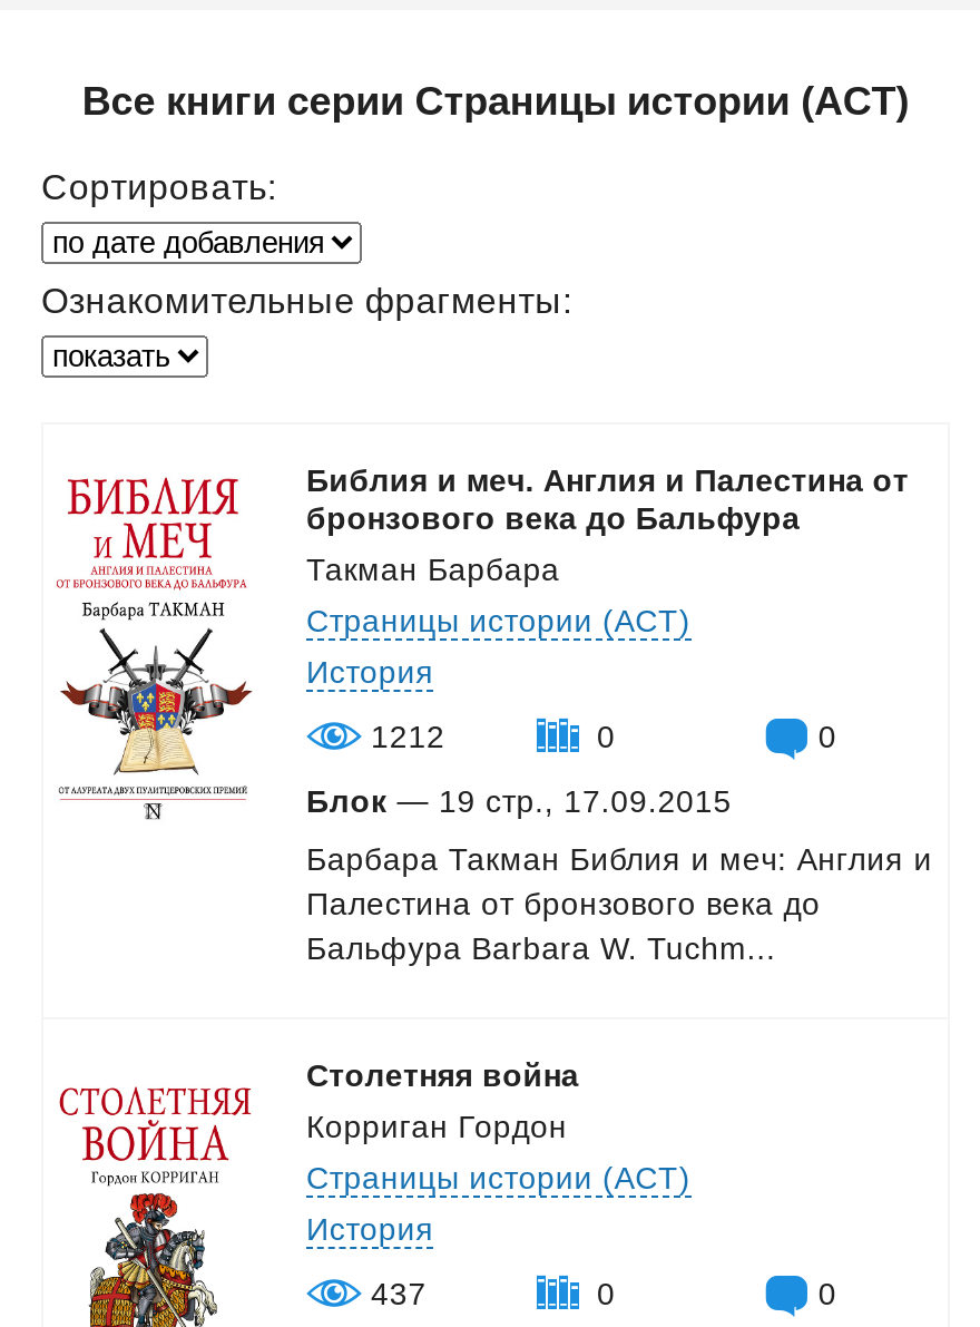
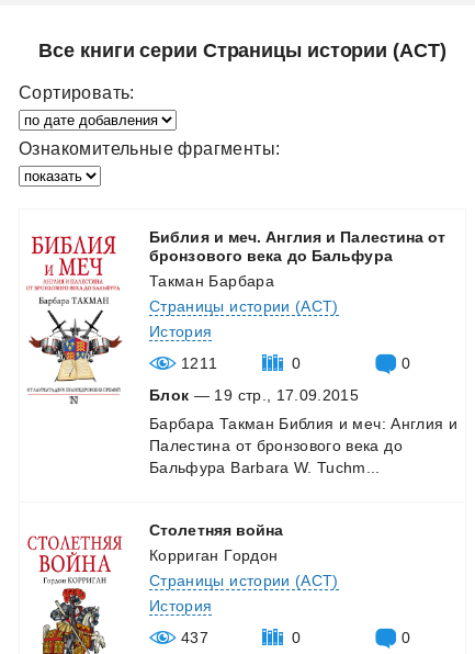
- 1212
+ 1211
